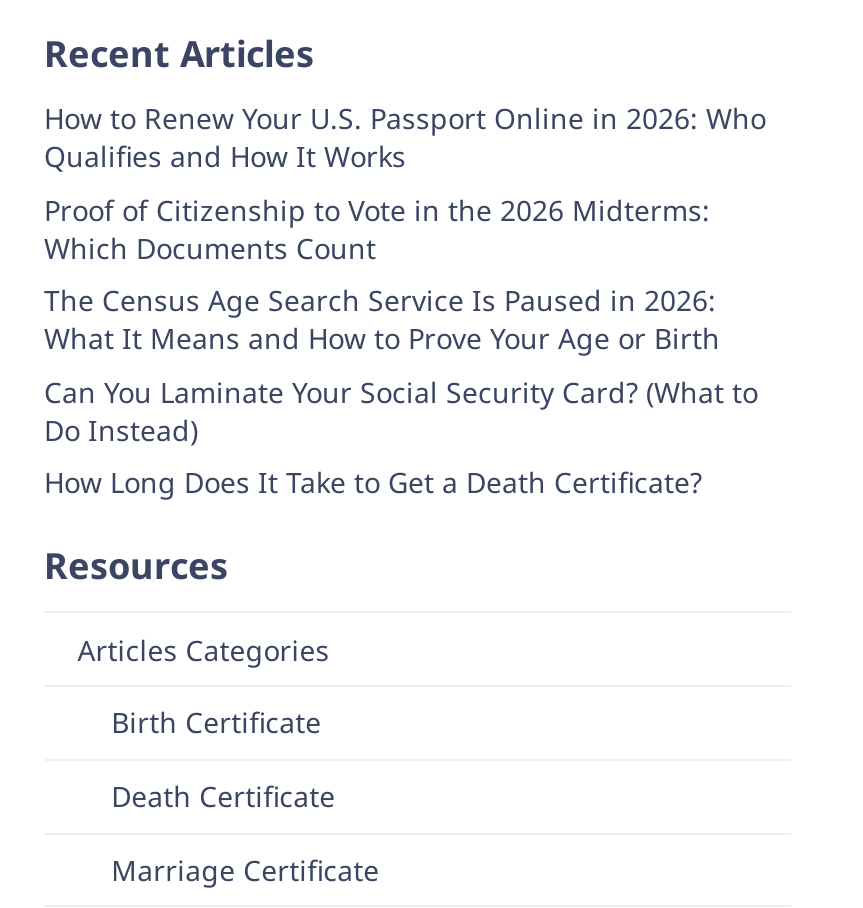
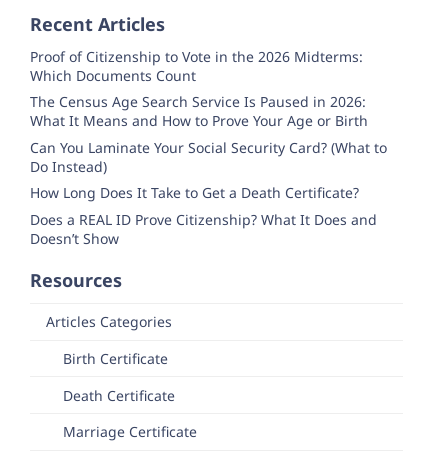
- How to Renew Your U.S. Passport Online in 2026: Who
- Qualifies and How It Works

moved up: Proof of Citizenship to Vote in the 2026 Midterms: | Which Documents Count | The Census Age Search Service Is Paused in 2026: | What It Means and How to Prove Your Age or Birth | Can You Laminate Your Social Security Card? (What to | Do Instead) | How Long Does It Take to Get a Death Certificate?

+ Does a REAL ID Prove Citizenship? What It Does and
+ Doesn’t Show
